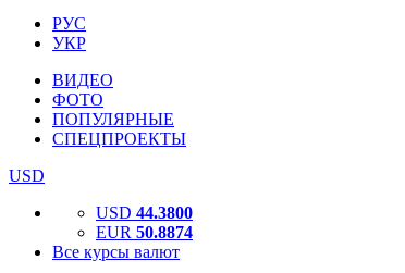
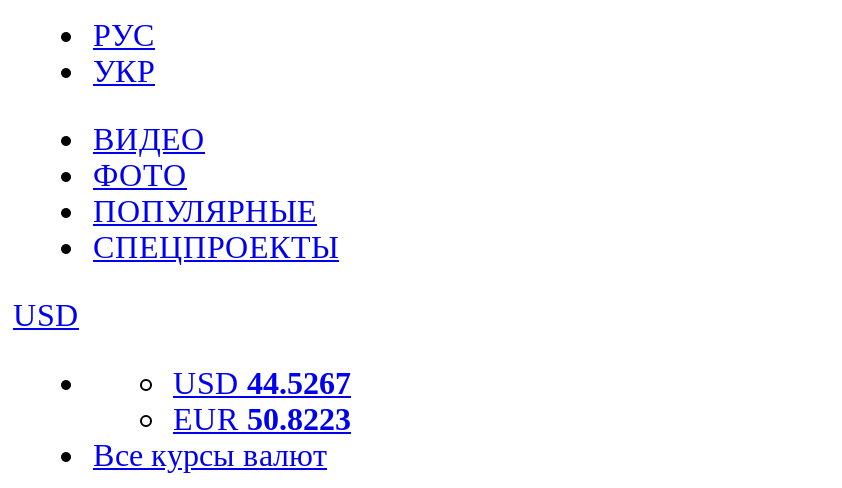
- USD 44.3800
+ USD 44.5267

- EUR 50.8874
+ EUR 50.8223
